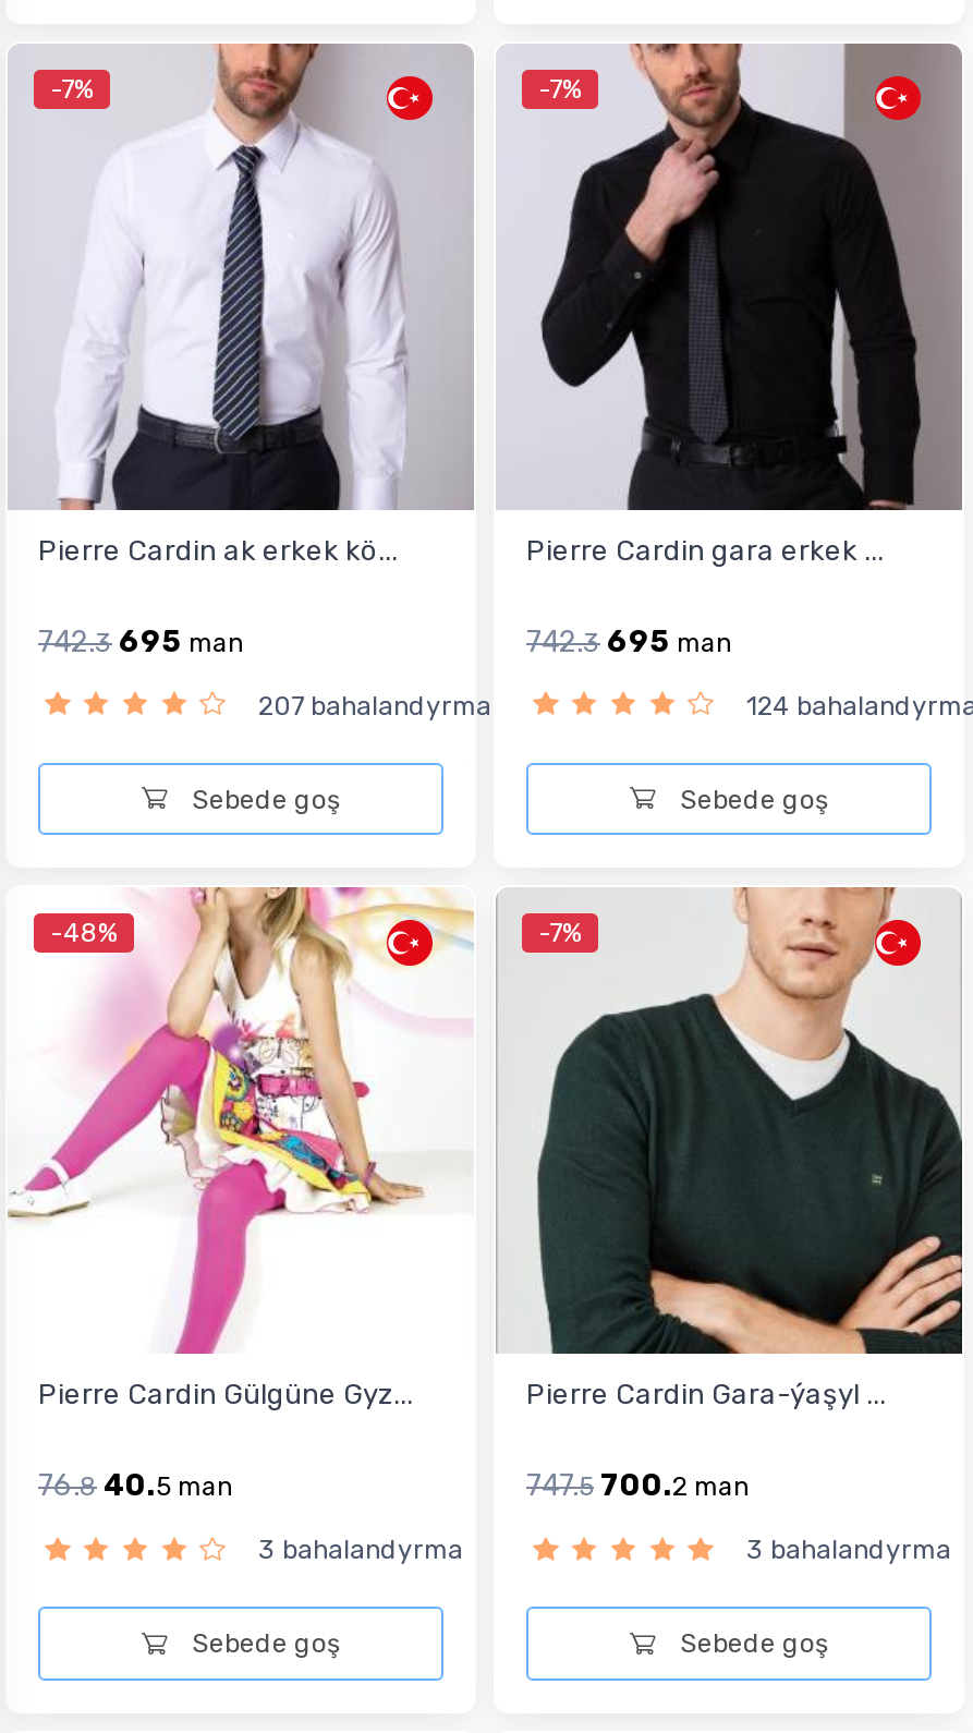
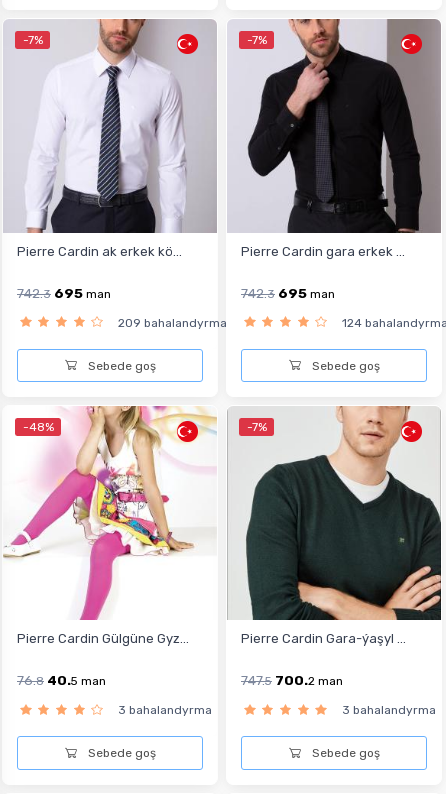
- 207 bahalandyrma
+ 209 bahalandyrma
